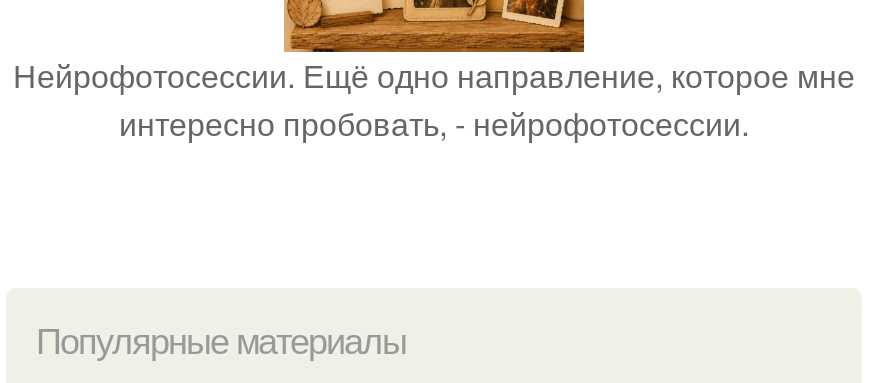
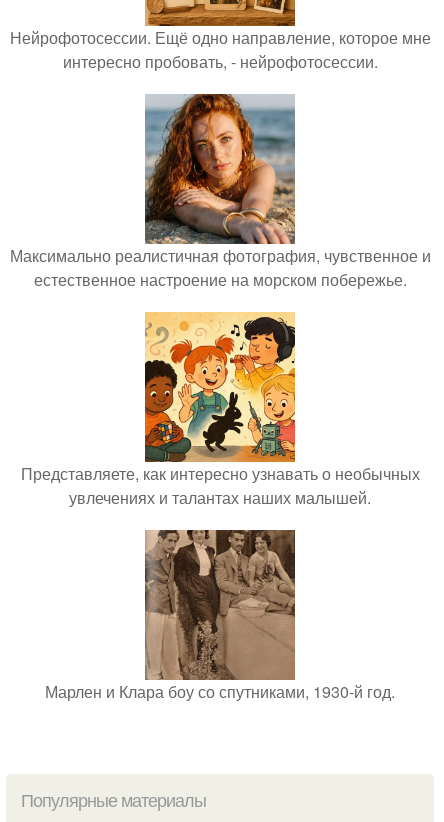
+ [image]
+ Максимально реалистичная фотография, чувственное и
+ естественное настроение на морском побережье.

+ [image]
+ Представляете, как интересно узнавать о необычных
+ увлечениях и талантах наших малышей.

+ [image]
+ Марлен и Клара боу со спутниками, 1930-й год.
